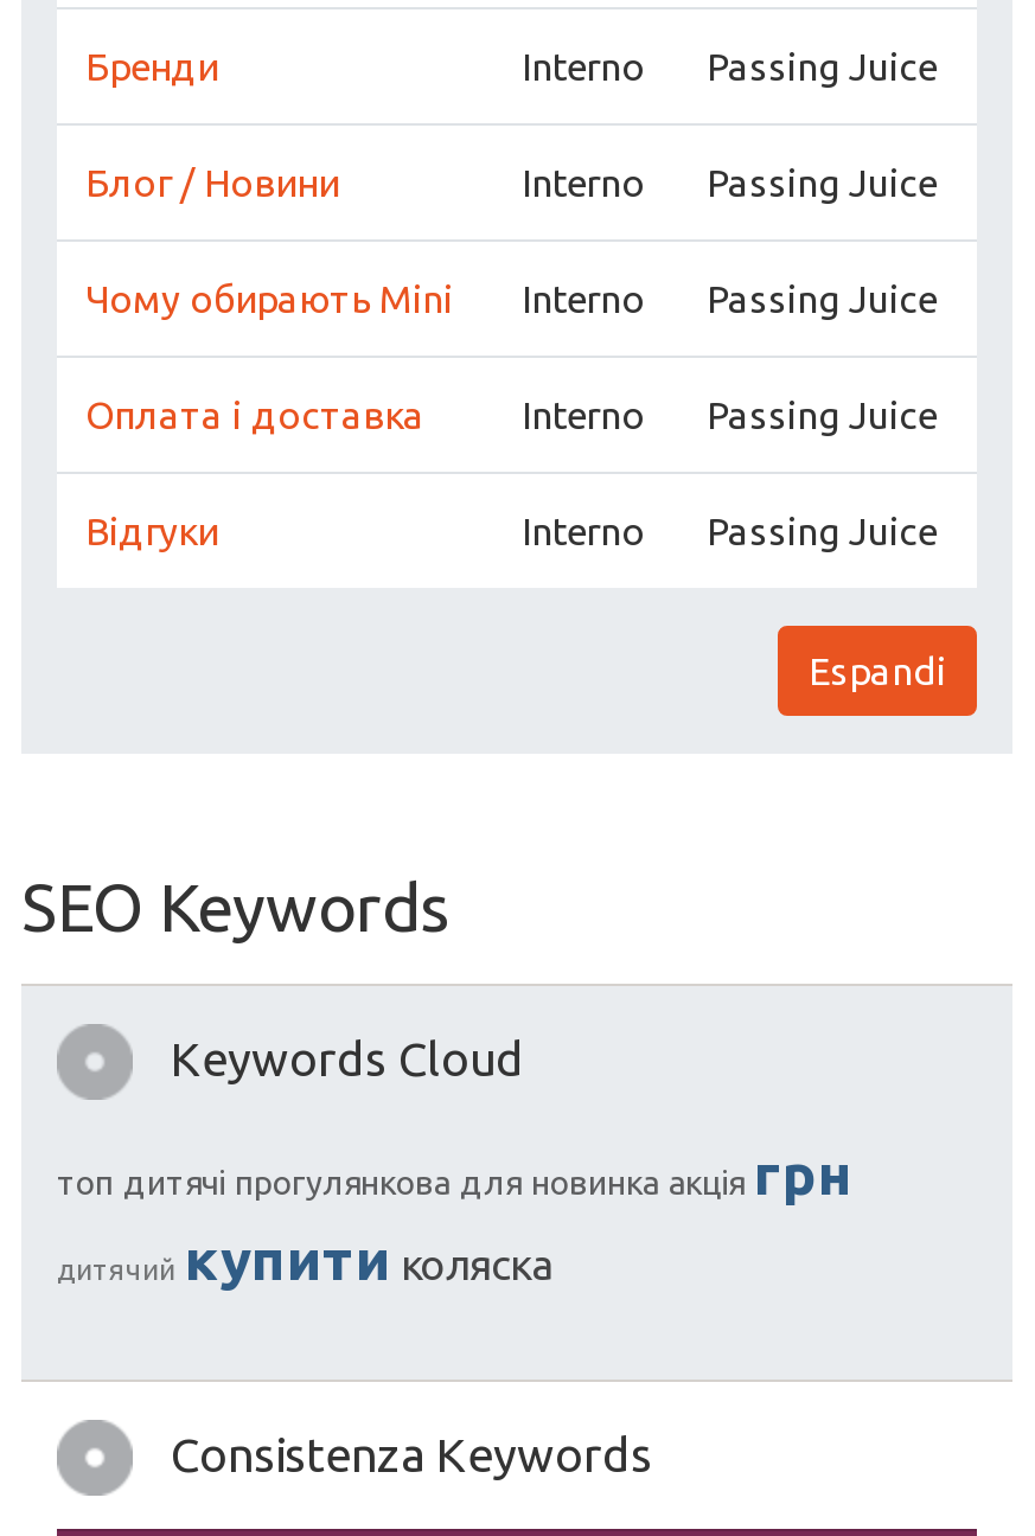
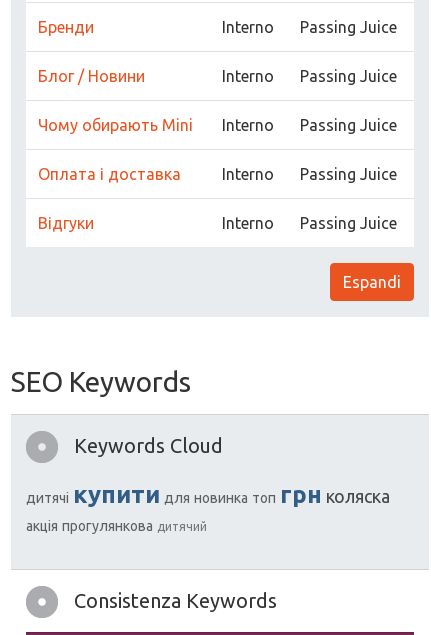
- топ дитячі прогулянкова для новинка акція грн
- дитячий купити коляска
+ дитячі купити для новинка топ грн коляска
+ акція прогулянкова дитячий
